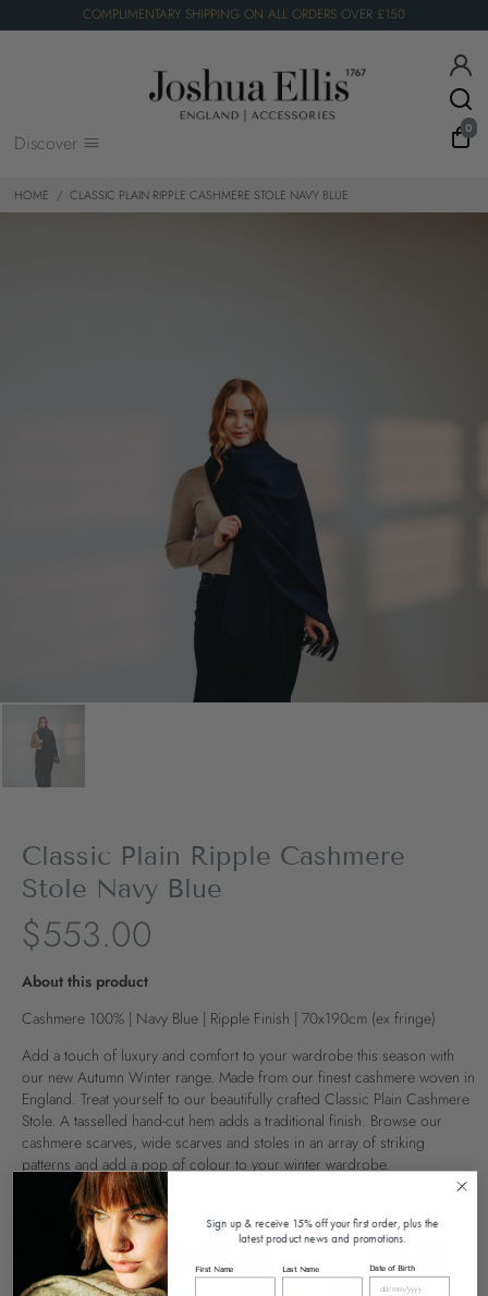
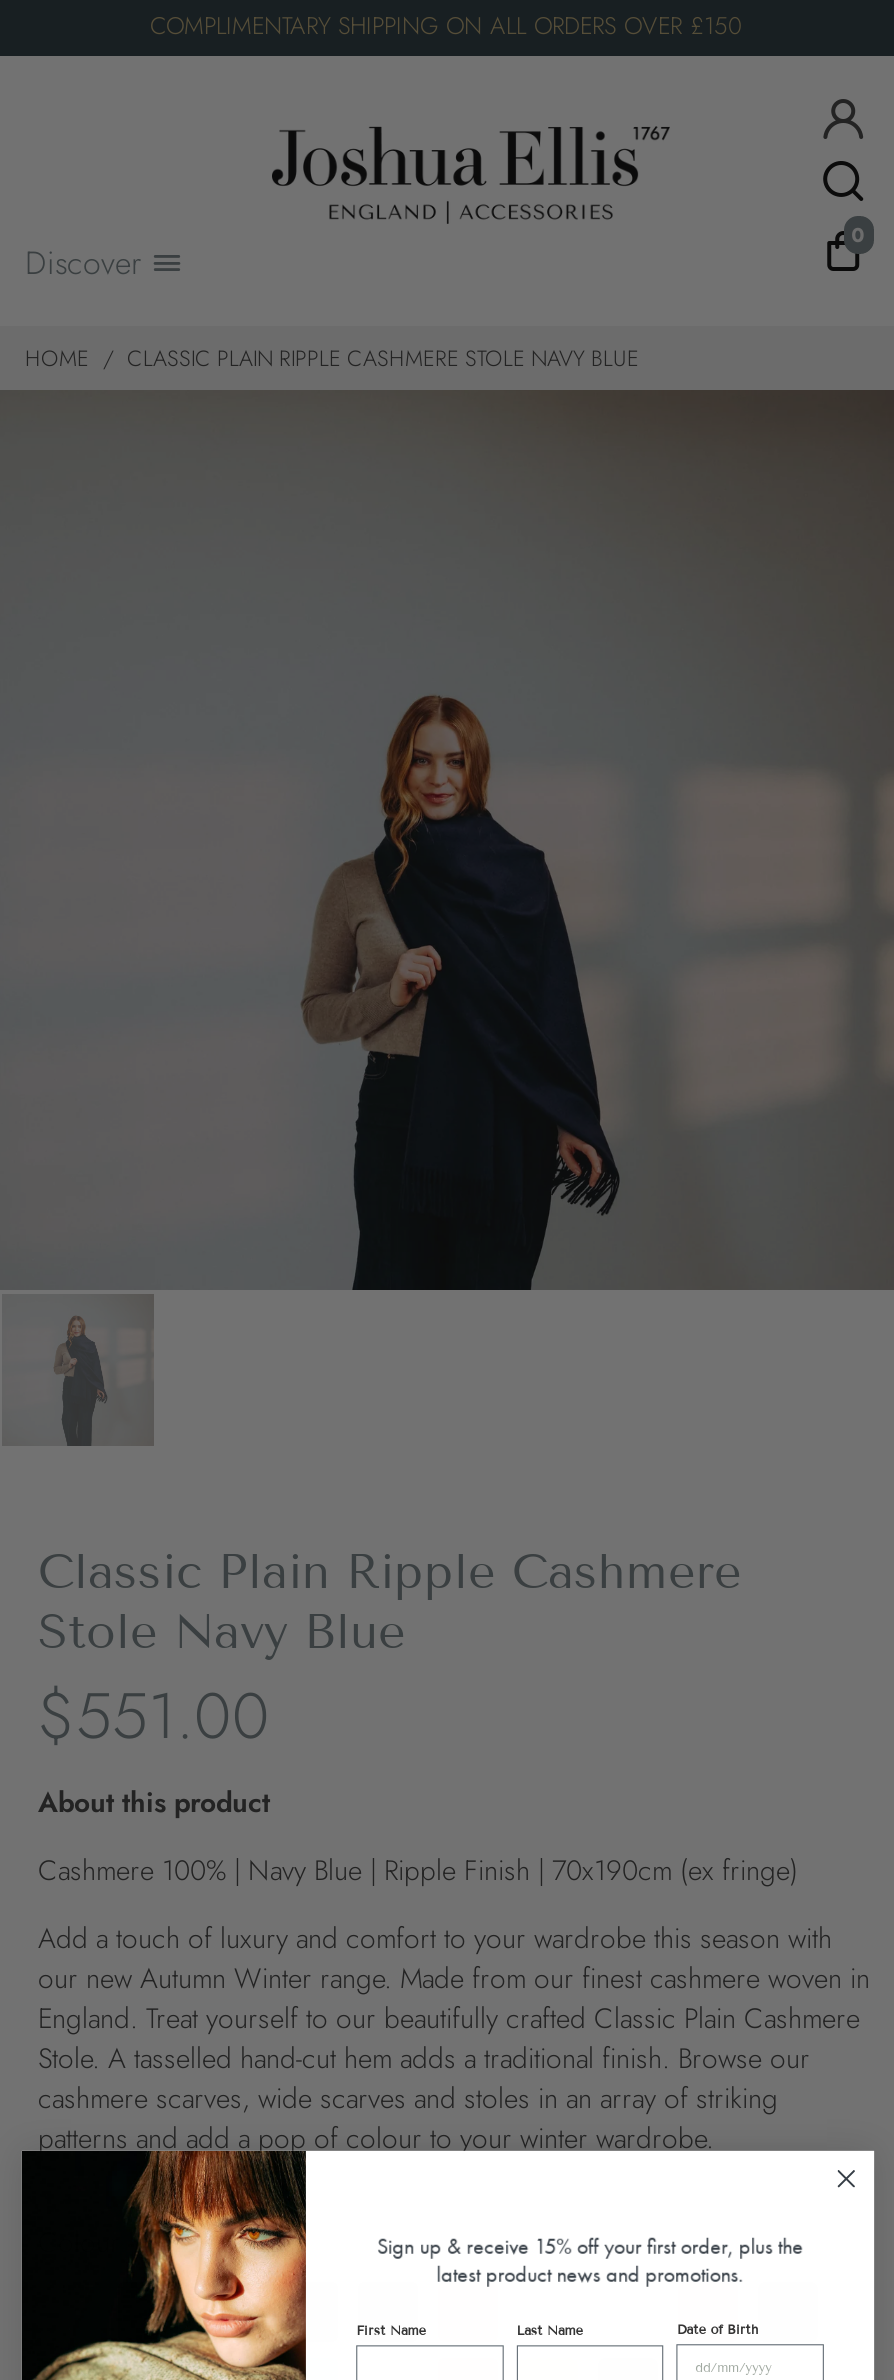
- $553.00
+ $551.00
